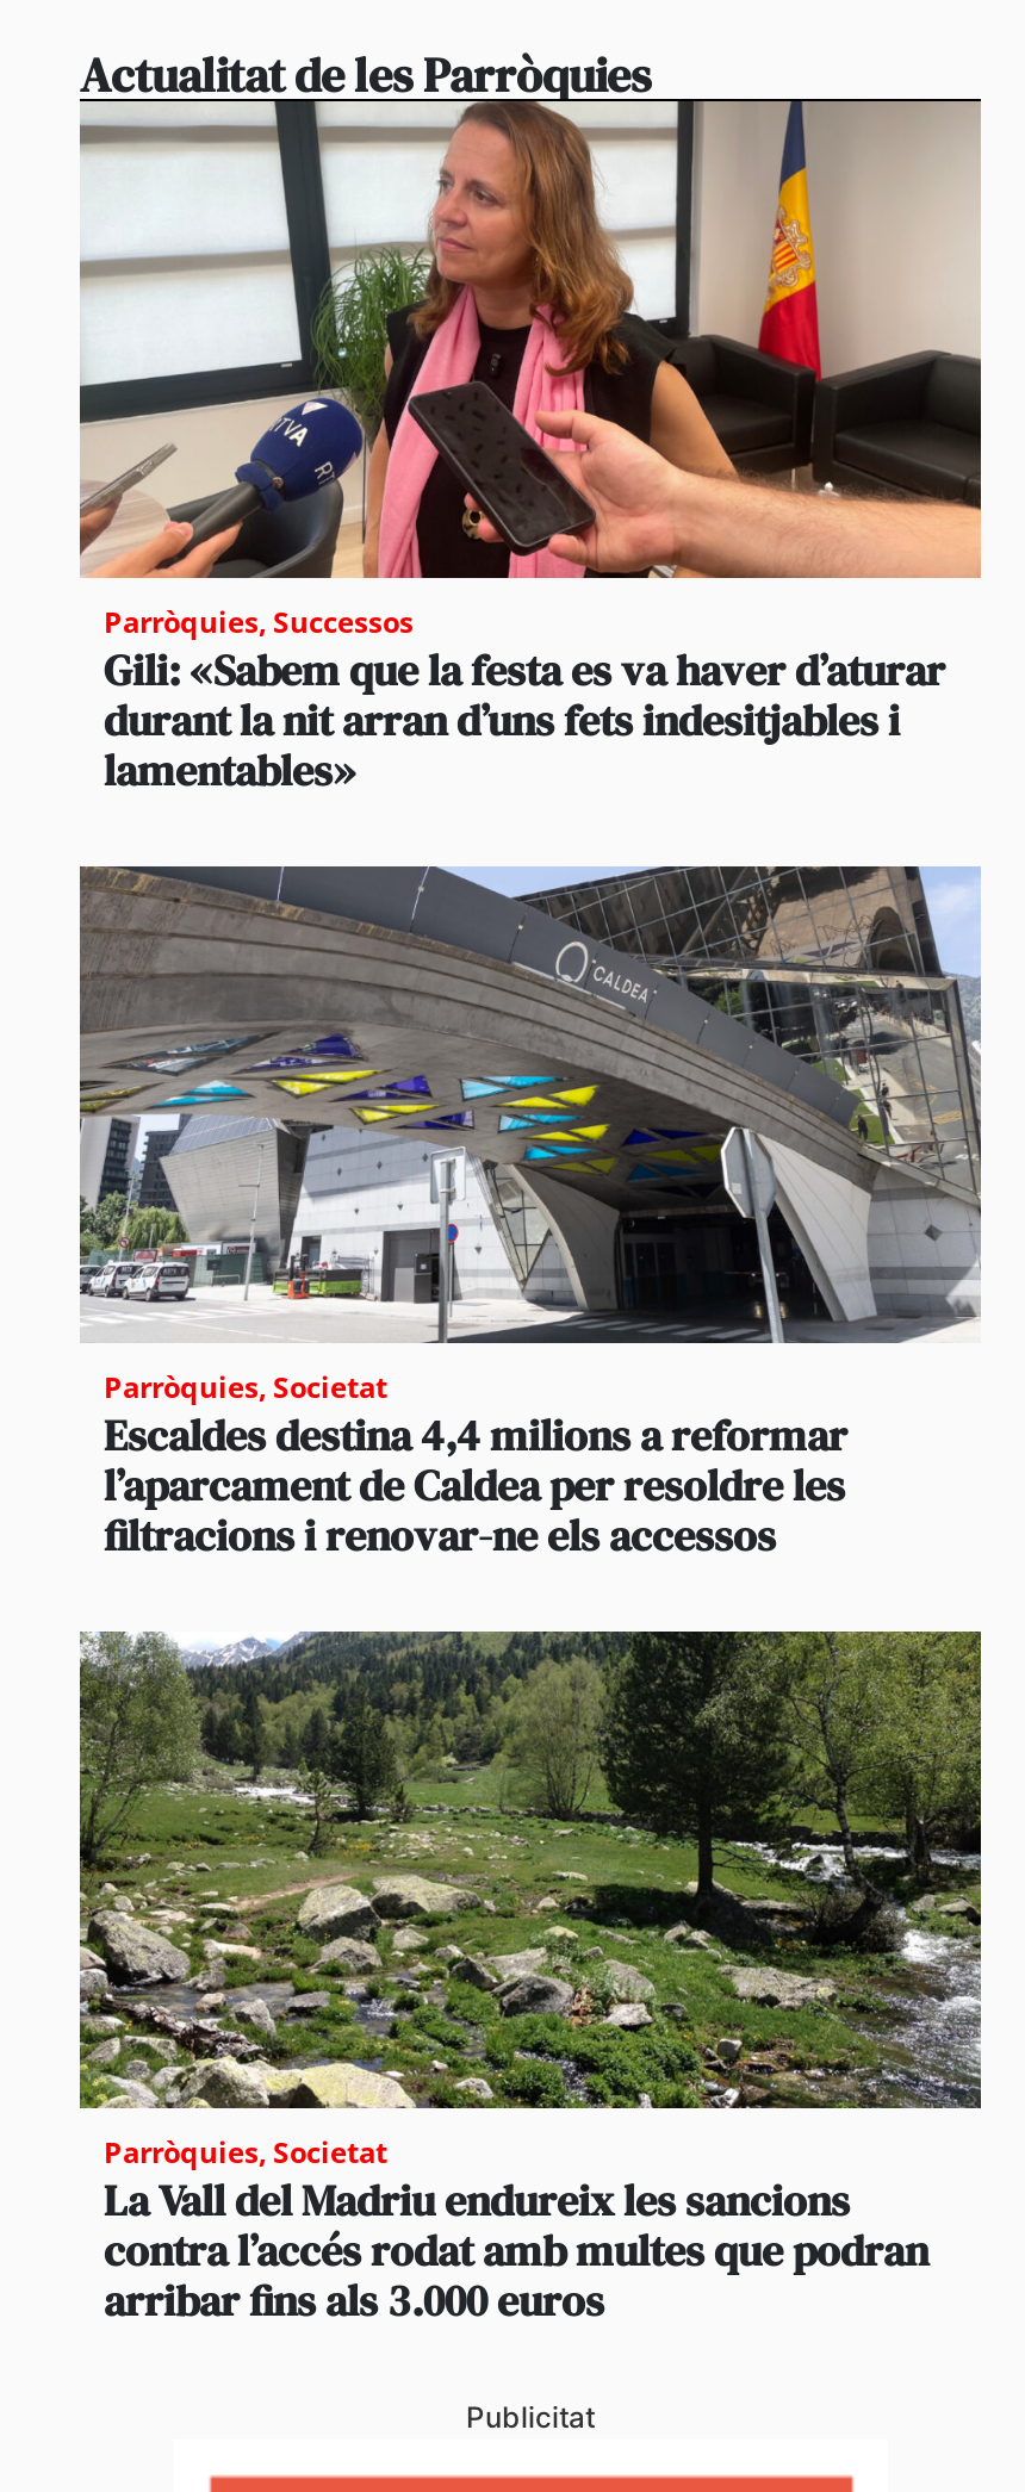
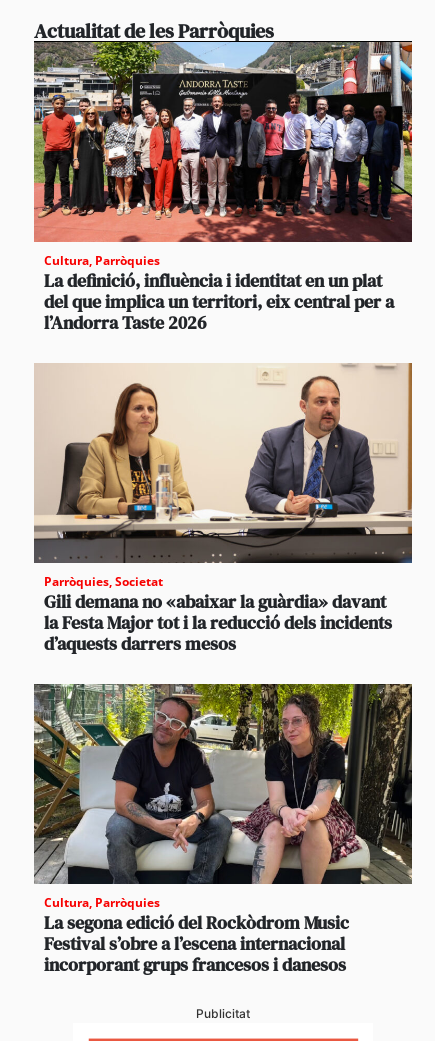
- [image]
- Parròquies, Successos
- Gili: «Sabem que la festa es va haver d’aturar
- durant la nit arran d’uns fets indesitjables i
- lamentables»
+ [image]
+ Cultura, Parròquies
+ La definició, influència i identitat en un plat
+ del que implica un territori, eix central per a
+ l’Andorra Taste 2026

- [image]
- Escaldes destina 4,4 milions a reformar
- l’aparcament de Caldea per resoldre les
- filtracions i renovar-ne els accessos
+ [image]
+ Gili demana no «abaixar la guàrdia» davant
+ la Festa Major tot i la reducció dels incidents
+ d’aquests darrers mesos

- [image]
- Parròquies, Societat
- La Vall del Madriu endureix les sancions
- contra l’accés rodat amb multes que podran
- arribar fins als 3.000 euros
+ [image]
+ Cultura, Parròquies
+ La segona edició del Rockòdrom Music
+ Festival s’obre a l’escena internacional
+ incorporant grups francesos i danesos
